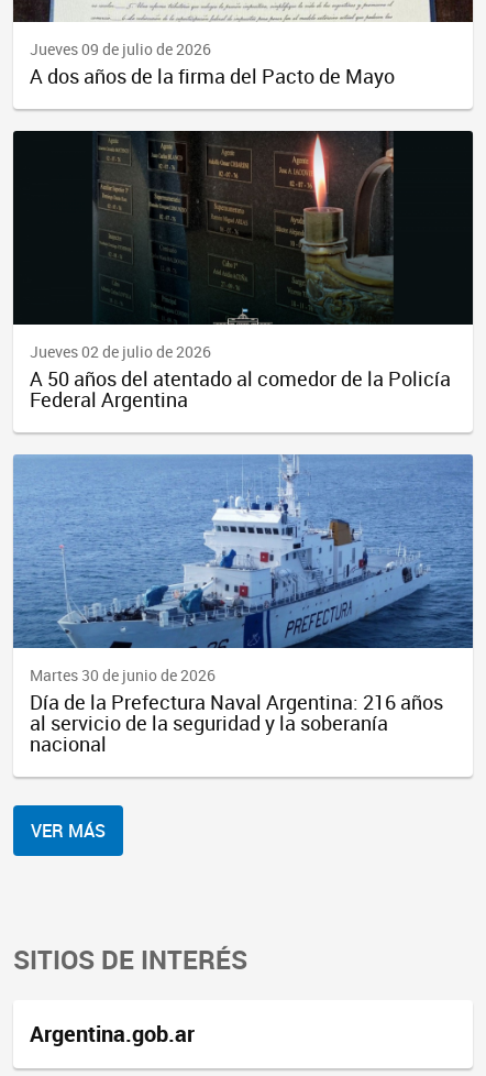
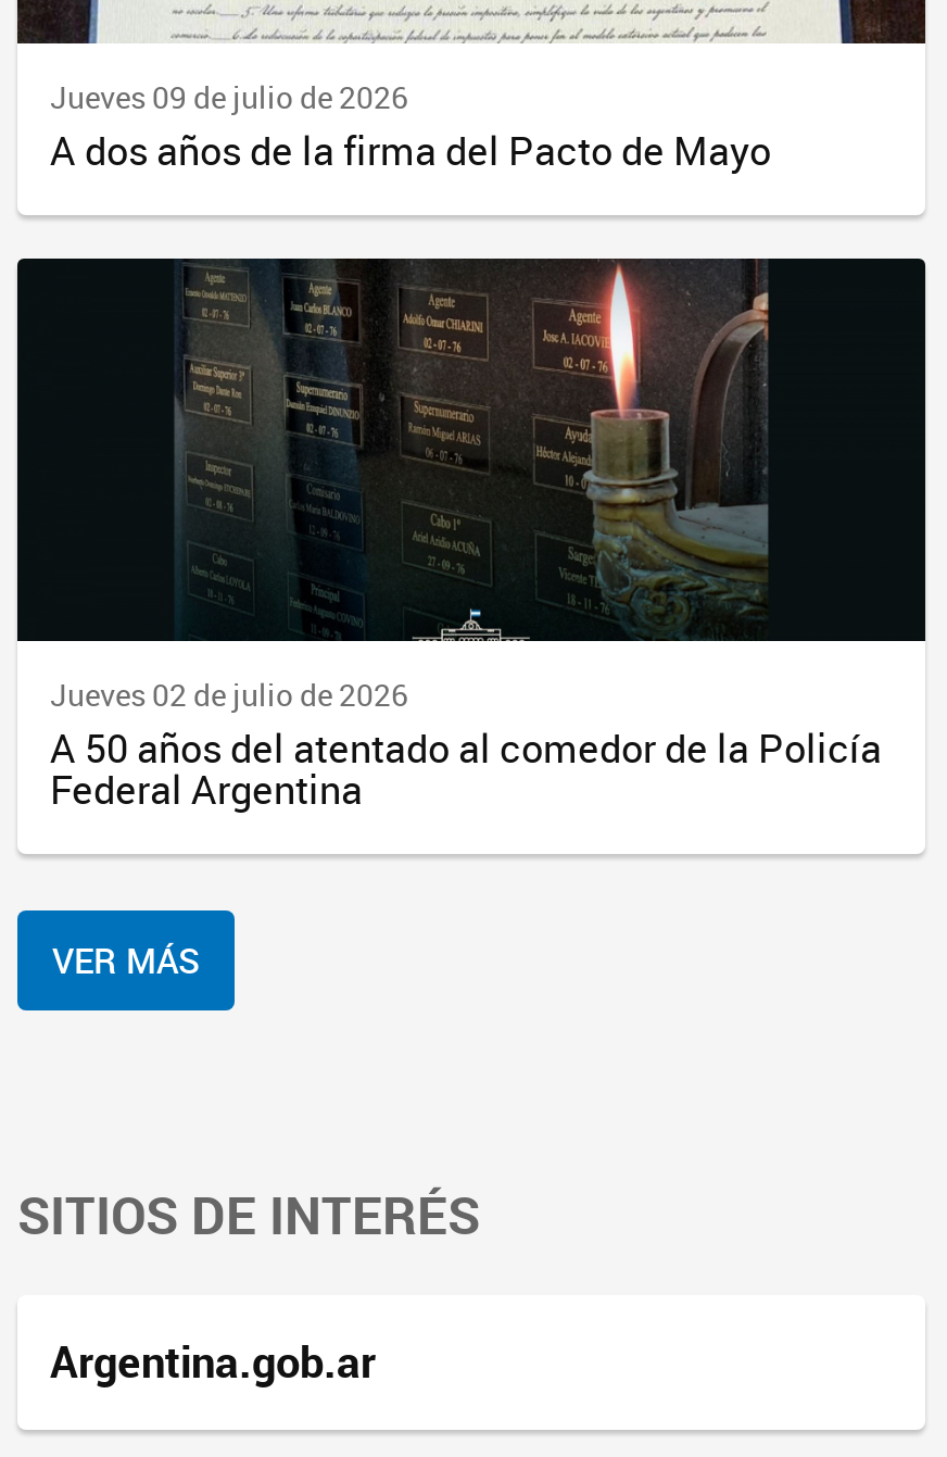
- [image]
- Martes 30 de junio de 2026
- Día de la Prefectura Naval Argentina: 216 años
- al servicio de la seguridad y la soberanía
- nacional
